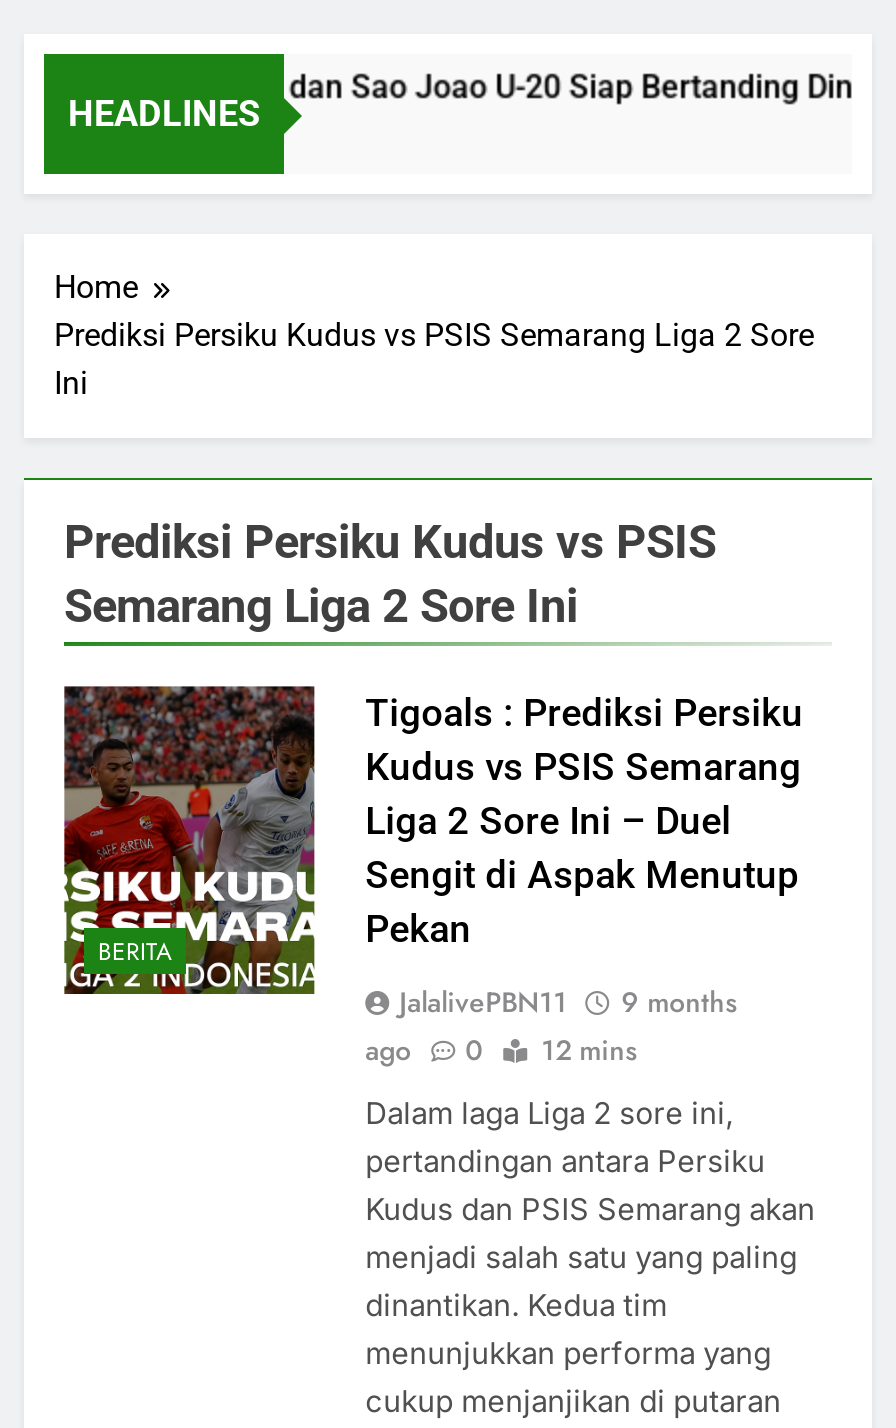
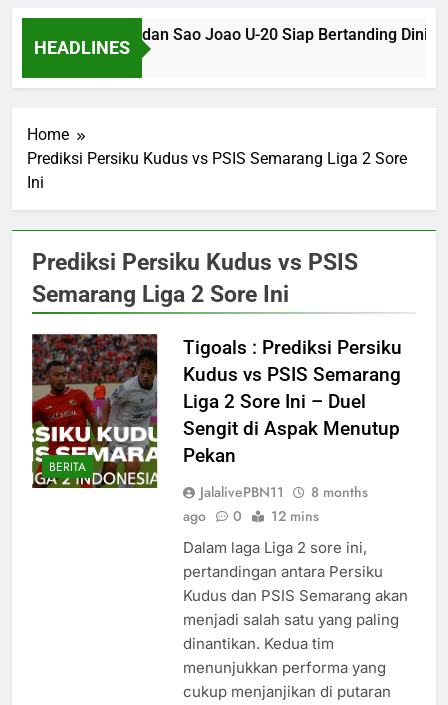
- JalalivePBN11 9 months
+ JalalivePBN11 8 months
